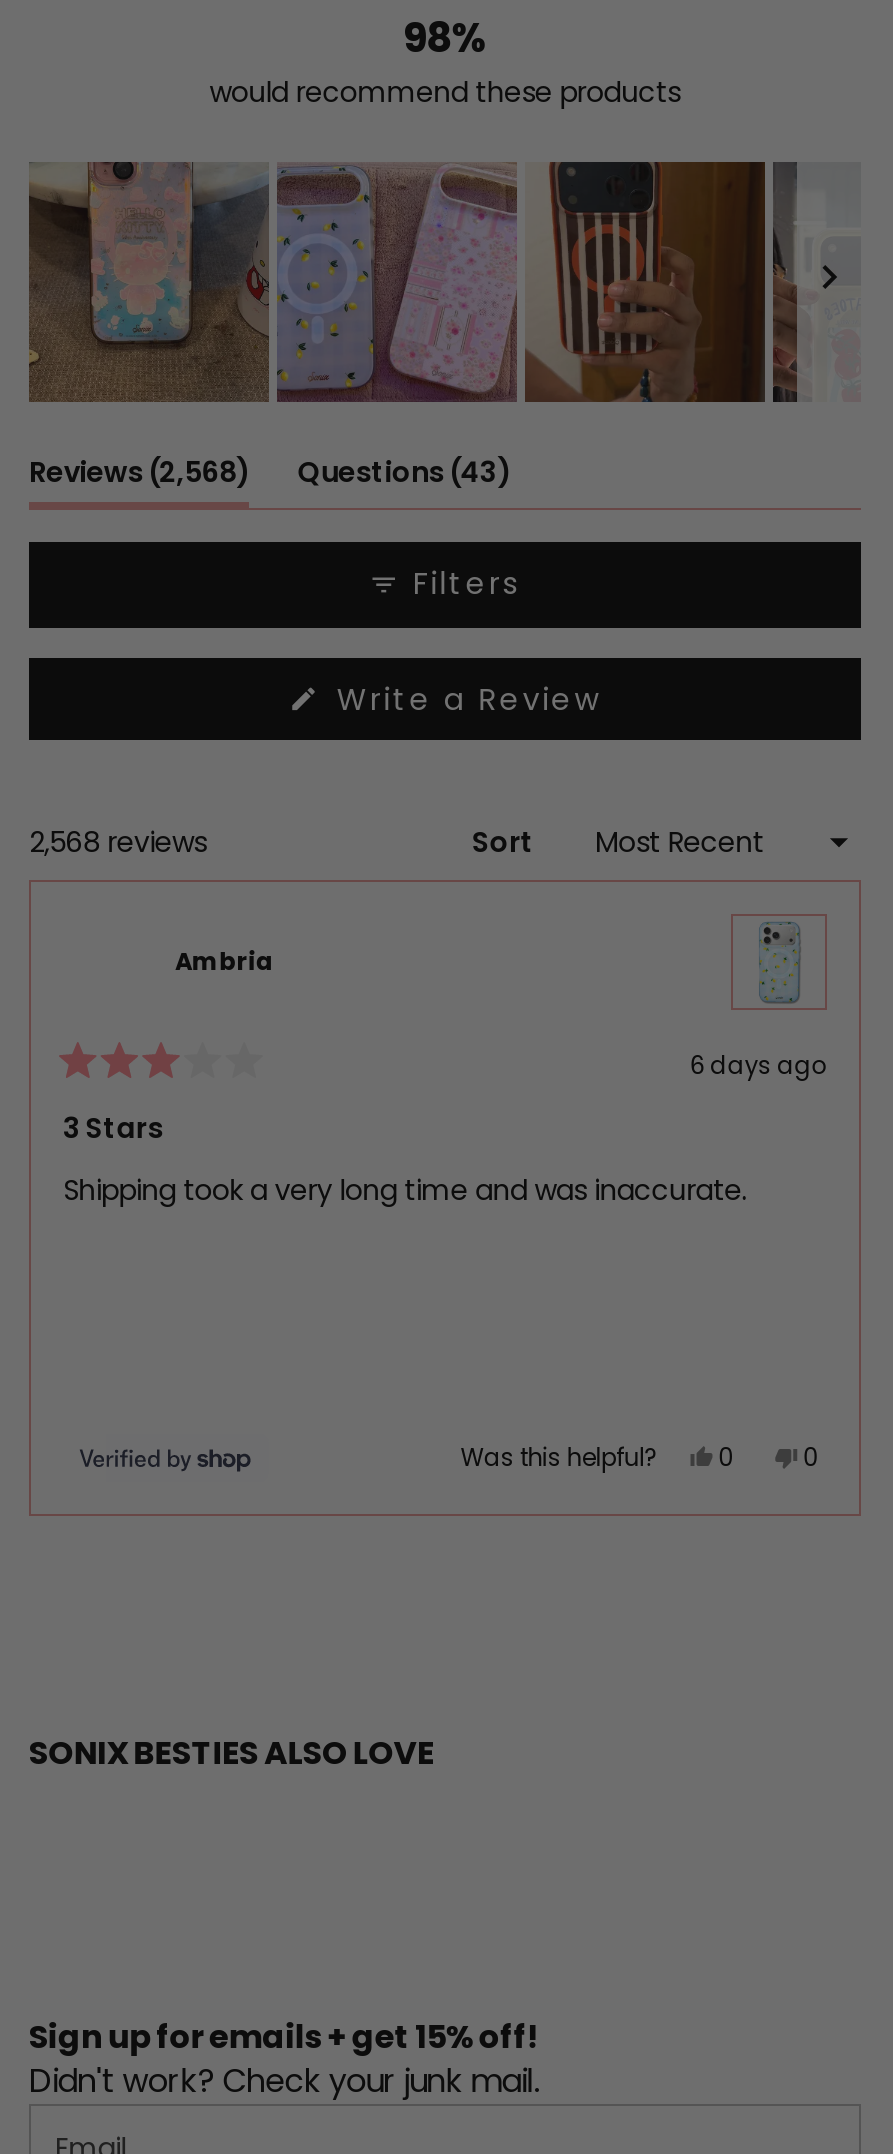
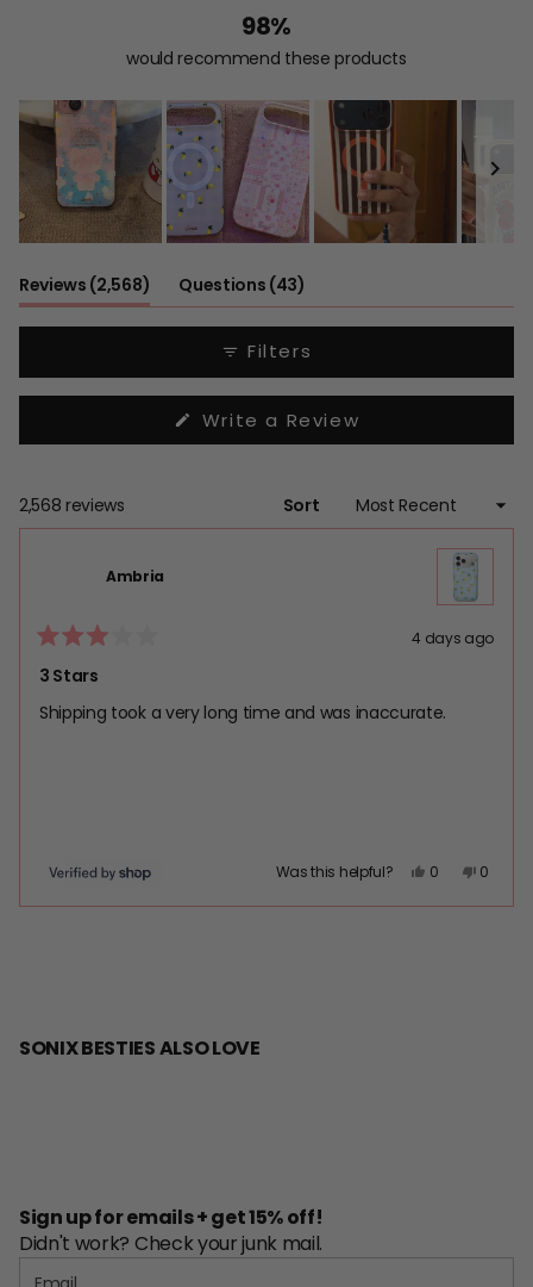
- 6 days ago
+ 4 days ago
